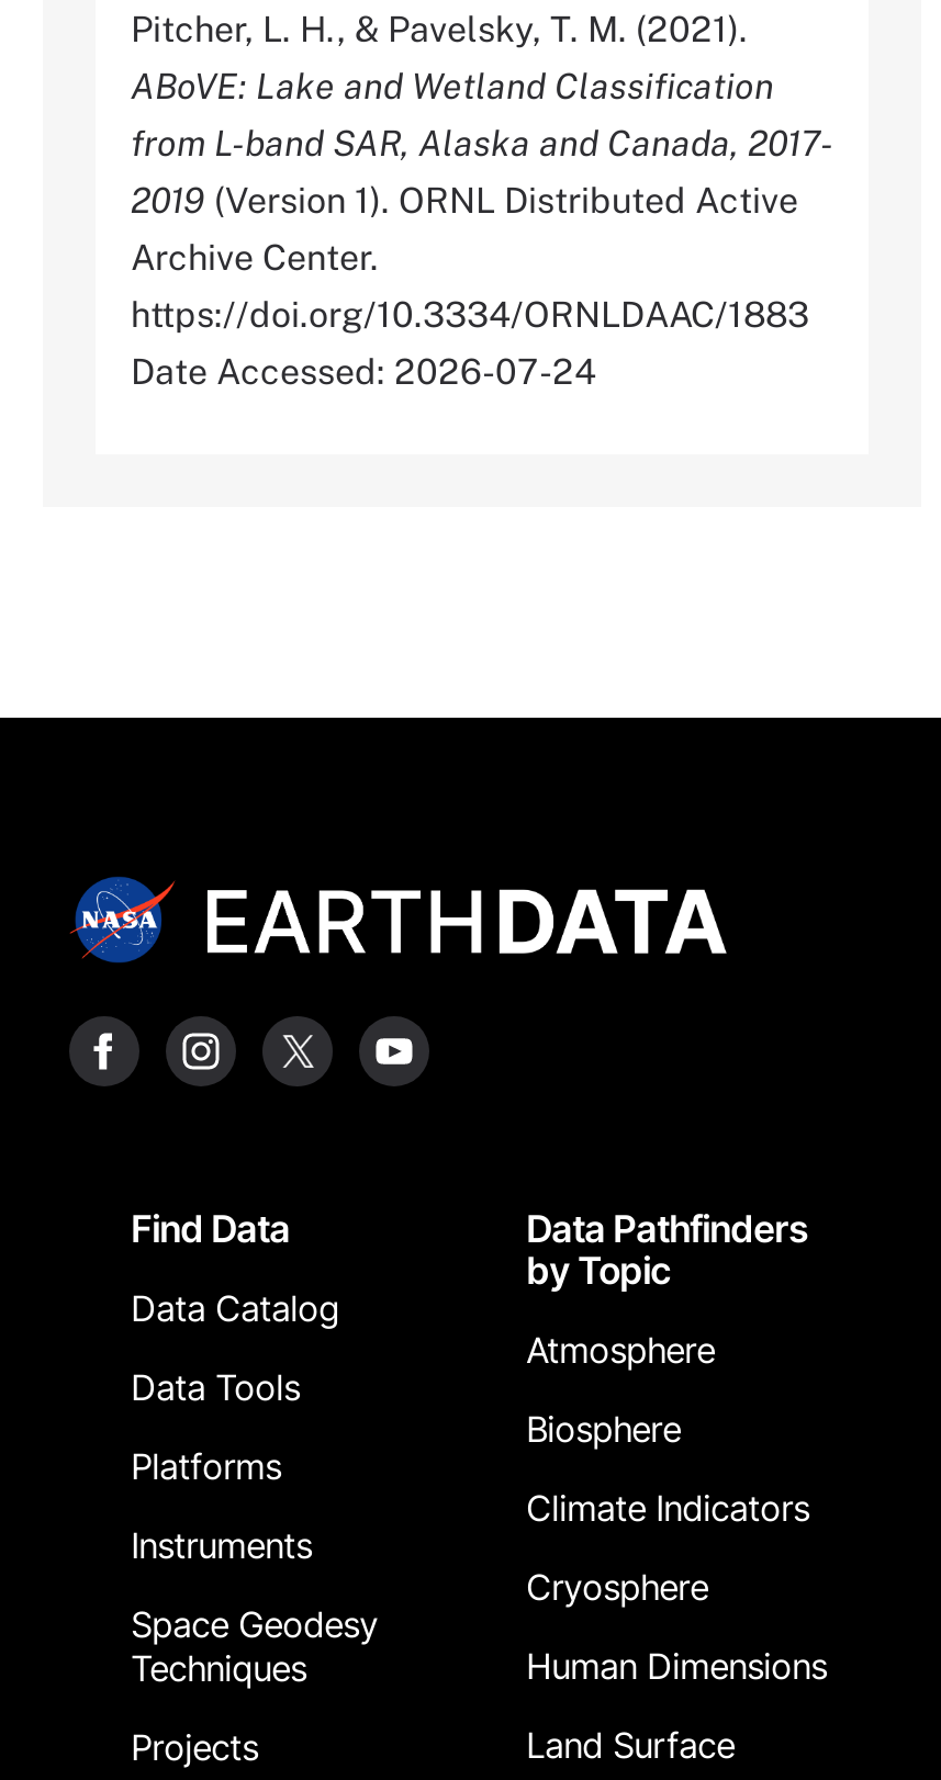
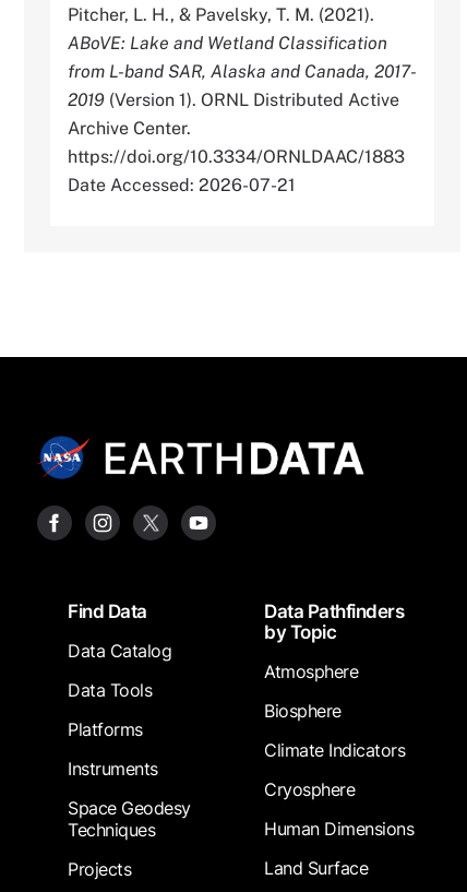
- Date Accessed: 2026-07-24
+ Date Accessed: 2026-07-21
